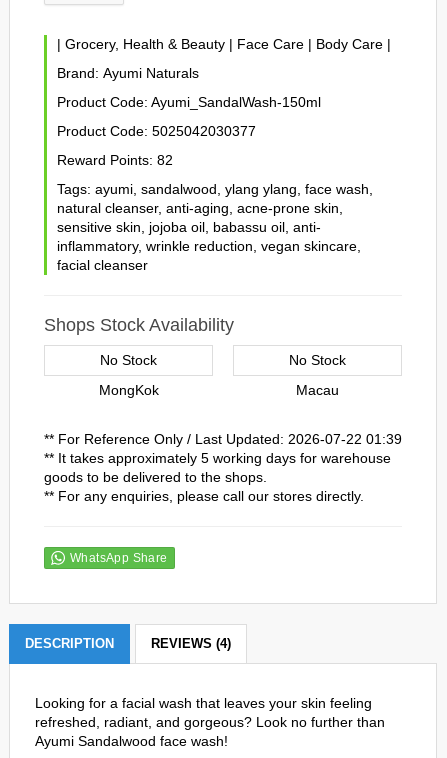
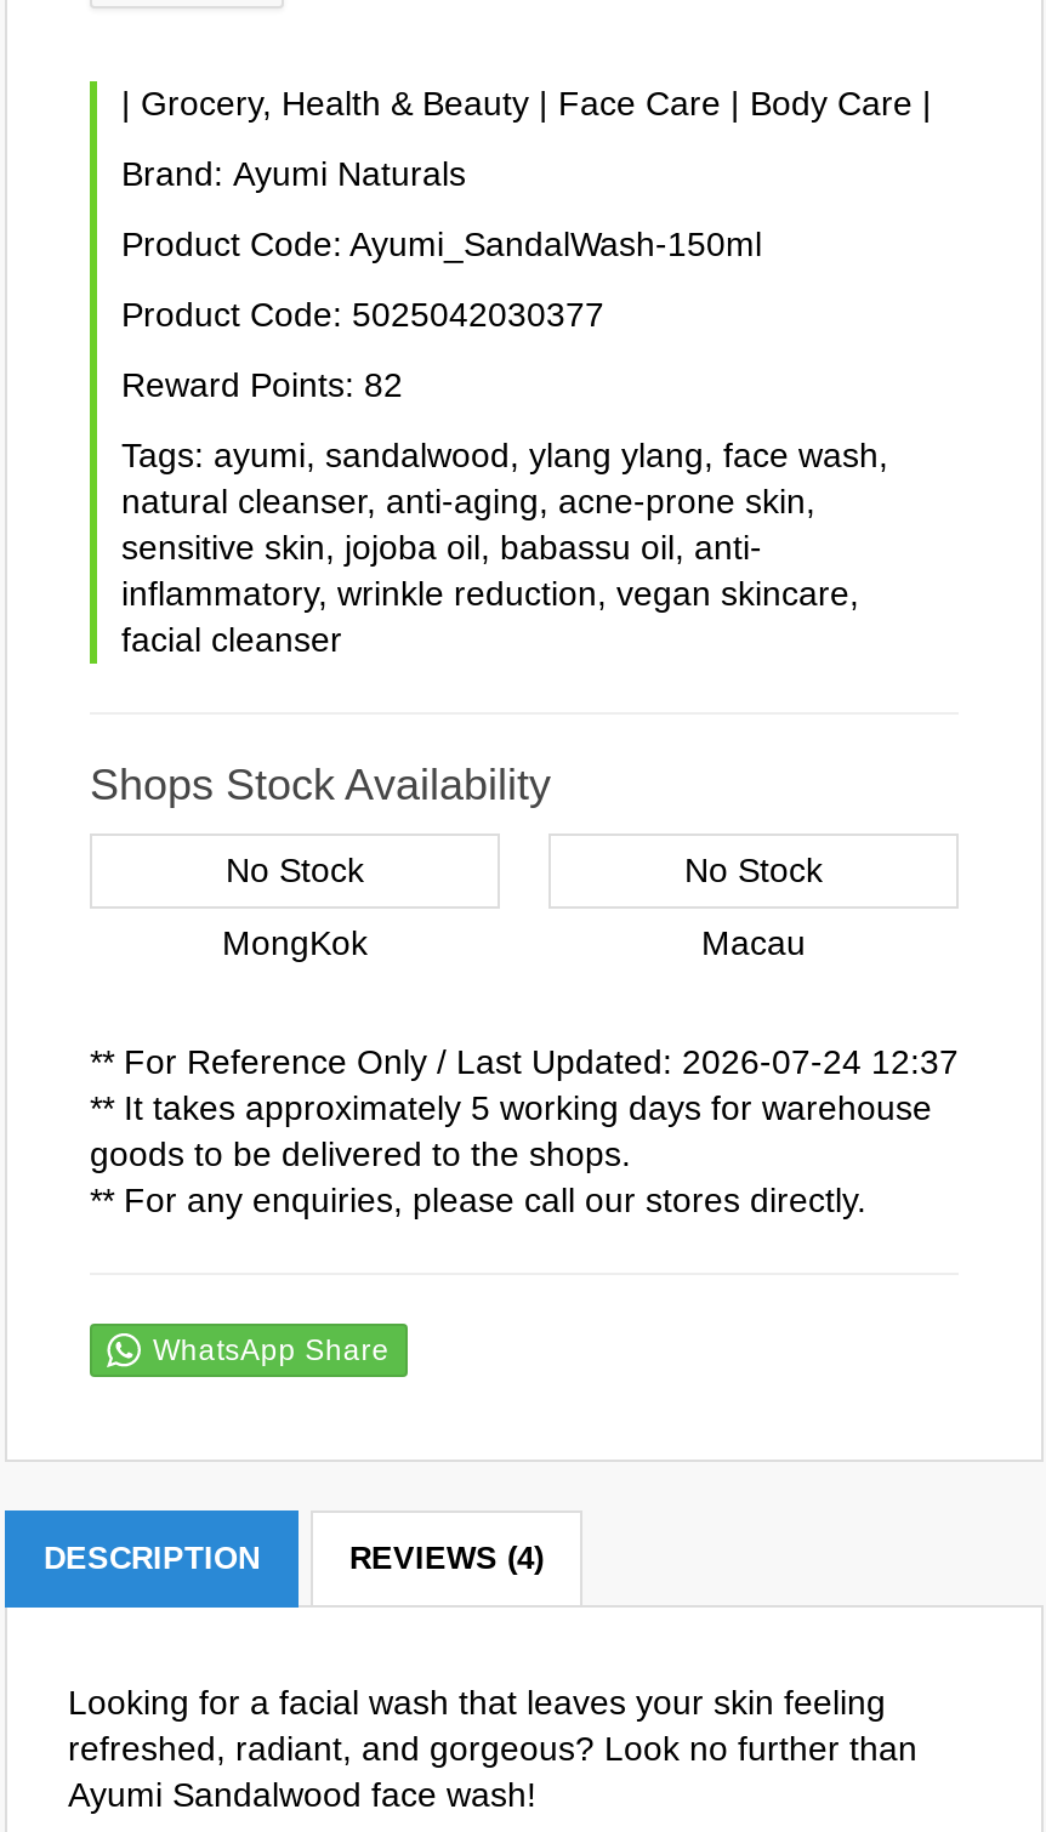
- ** For Reference Only / Last Updated: 2026-07-22 01:39
+ ** For Reference Only / Last Updated: 2026-07-24 12:37
